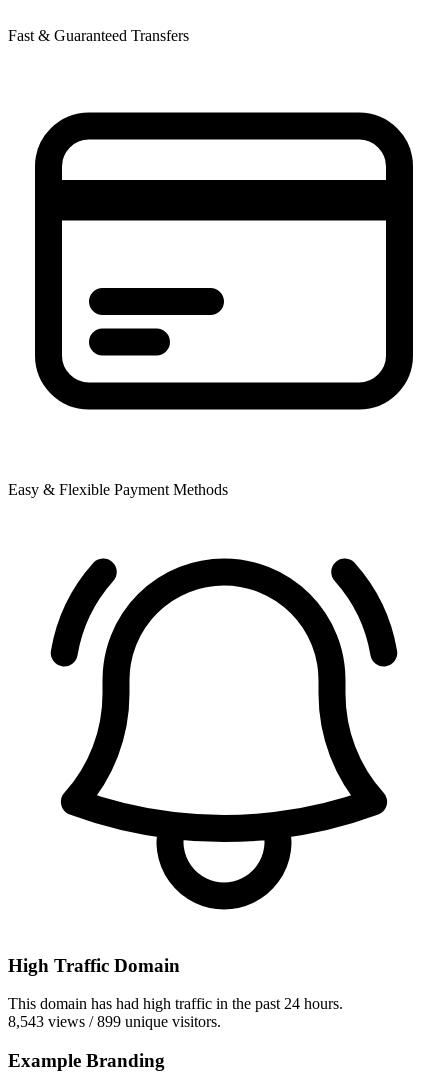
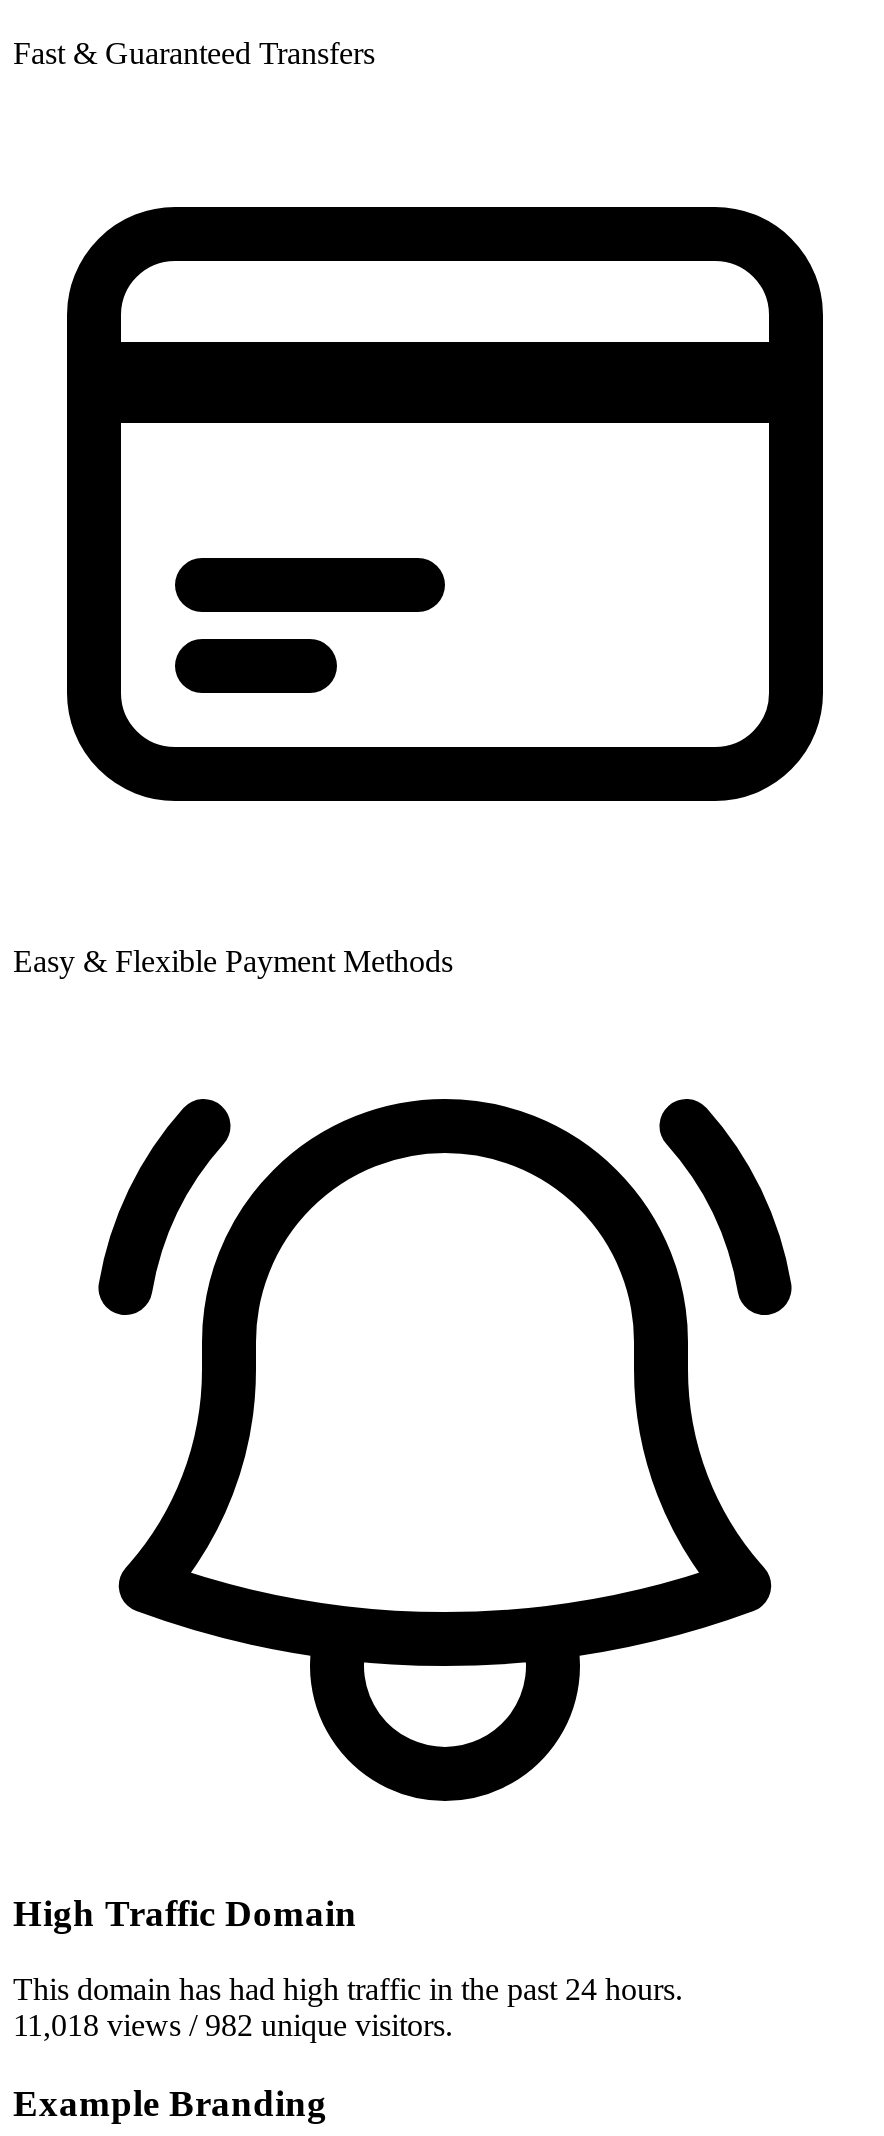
- 8,543 views / 899 unique visitors.
+ 11,018 views / 982 unique visitors.
